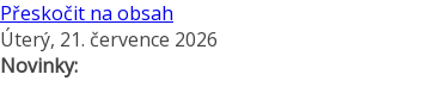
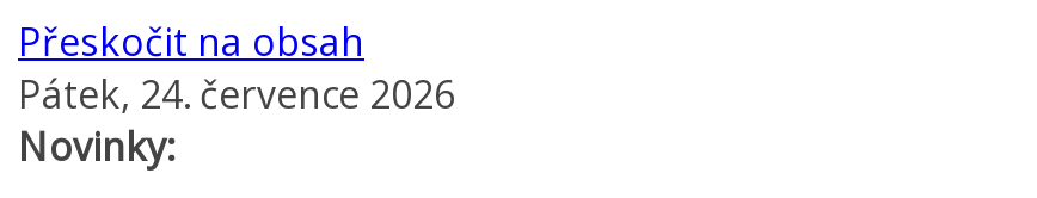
- Úterý, 21. července 2026
+ Pátek, 24. července 2026
